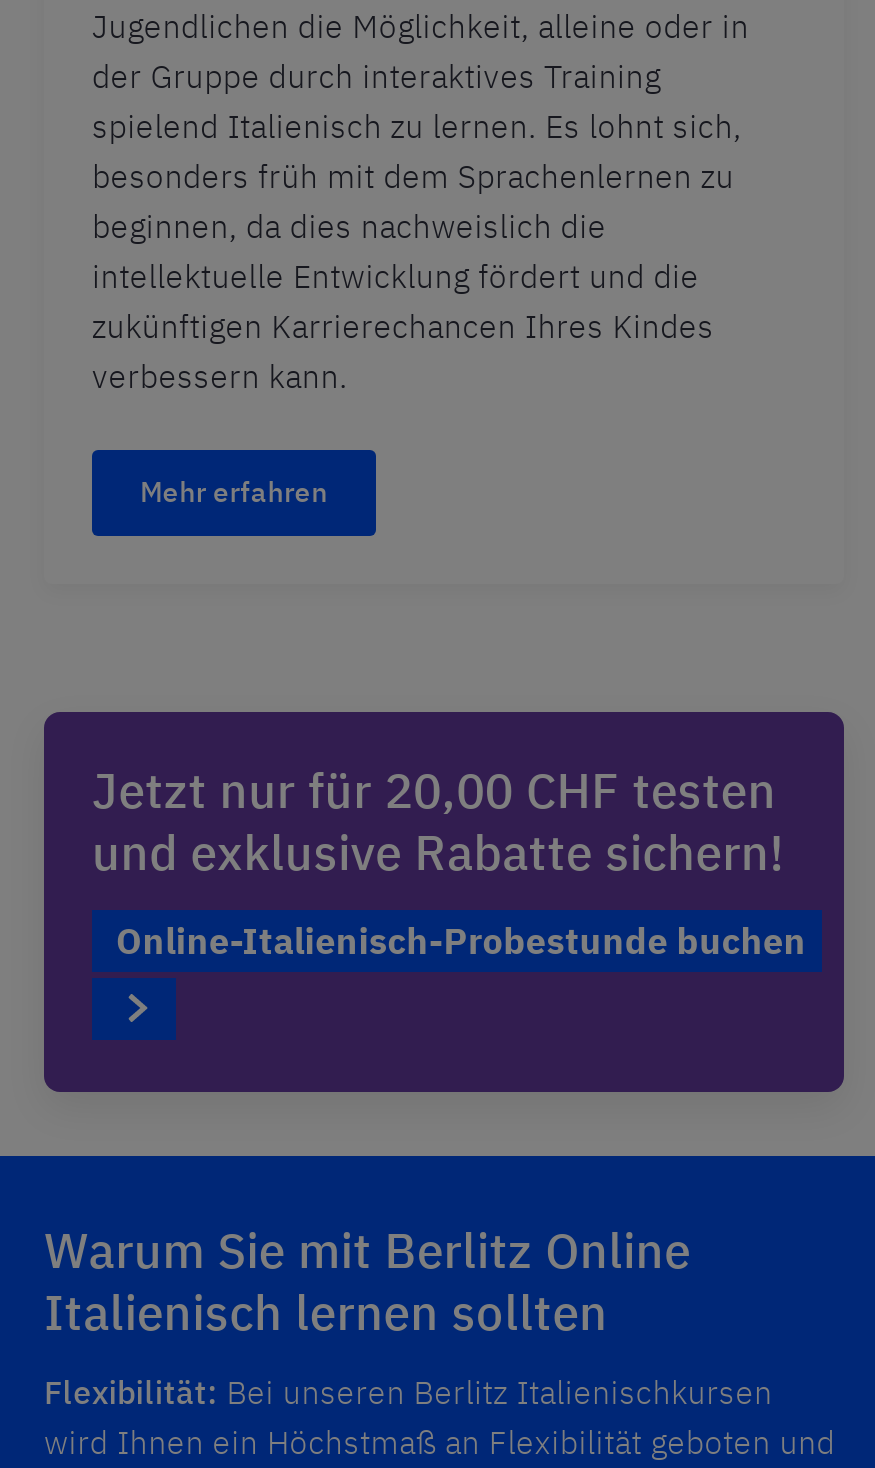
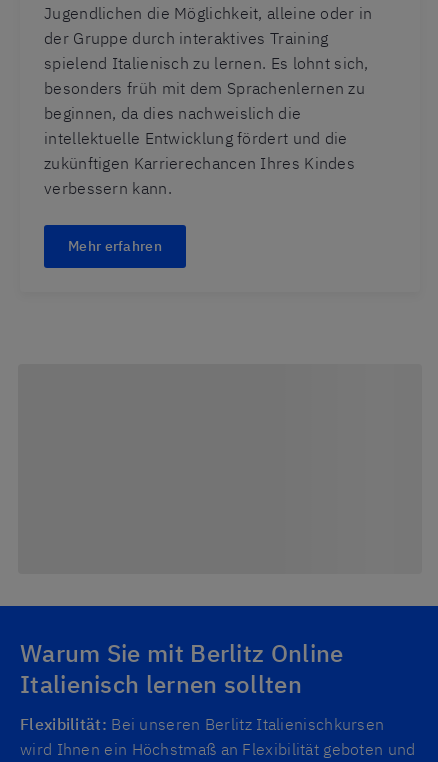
- [image]
- Jetzt nur für 20,00 CHF testen
- und exklusive Rabatte sichern!
- Online-Italienisch-Probestunde buchen
